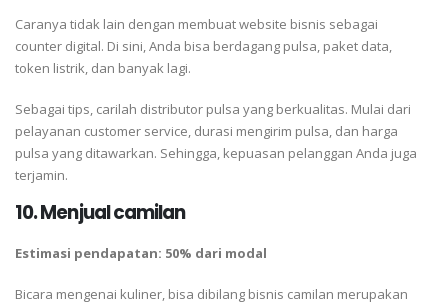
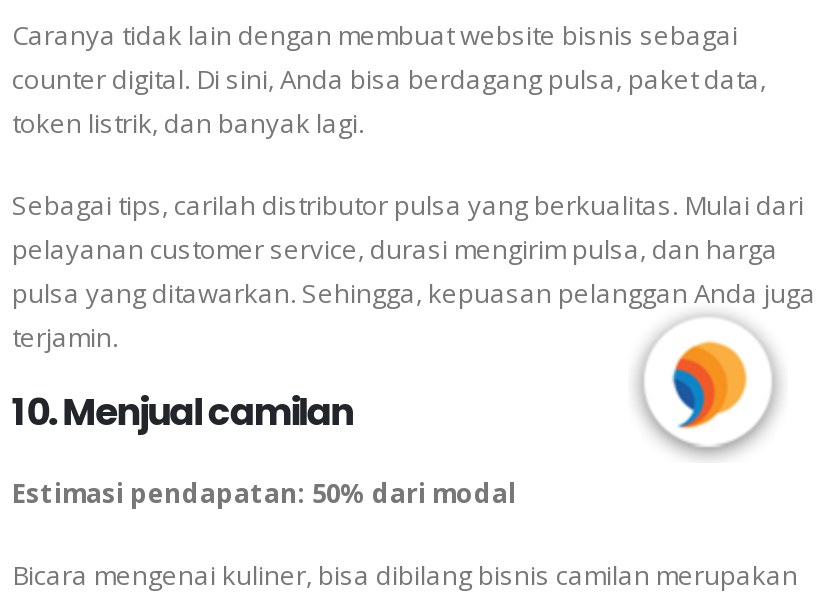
+ [image]
